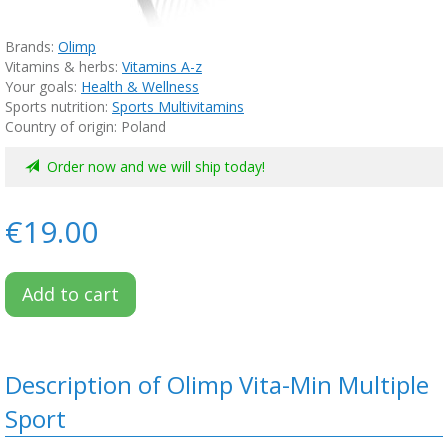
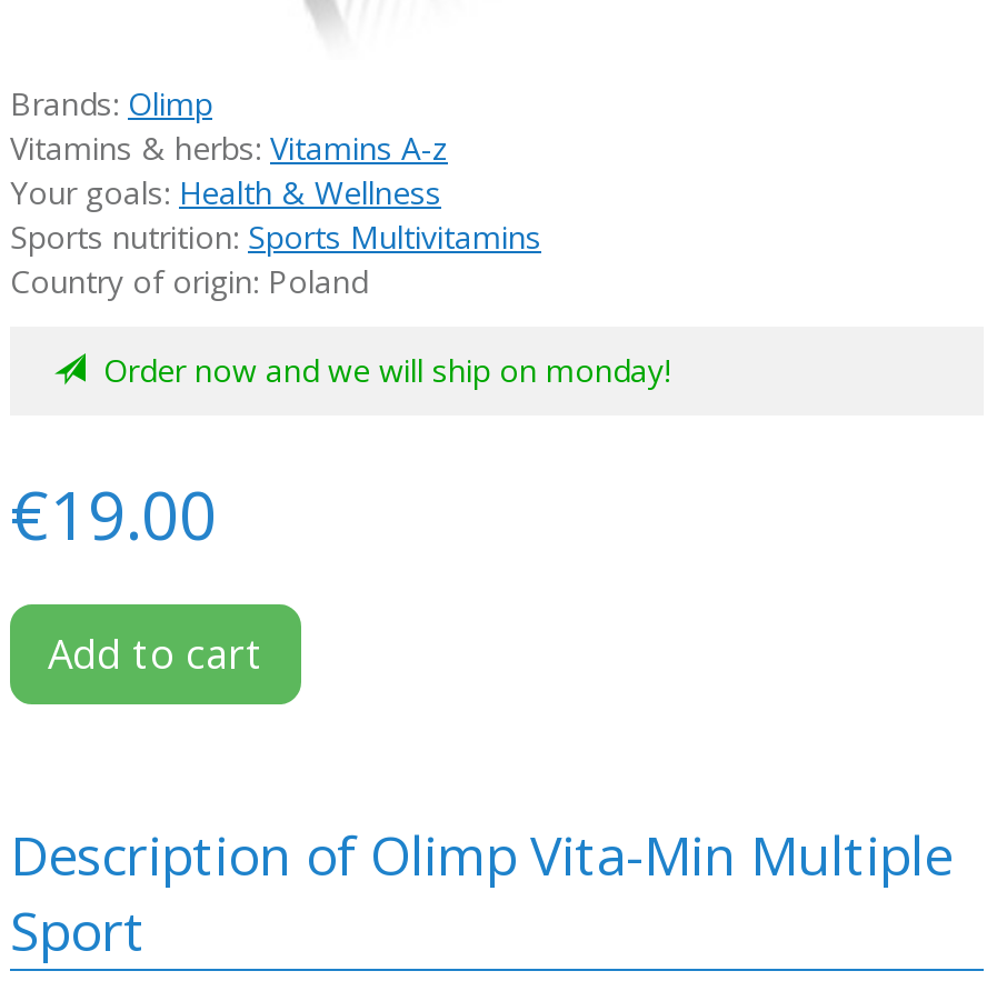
- Order now and we will ship today!
+ Order now and we will ship on monday!
